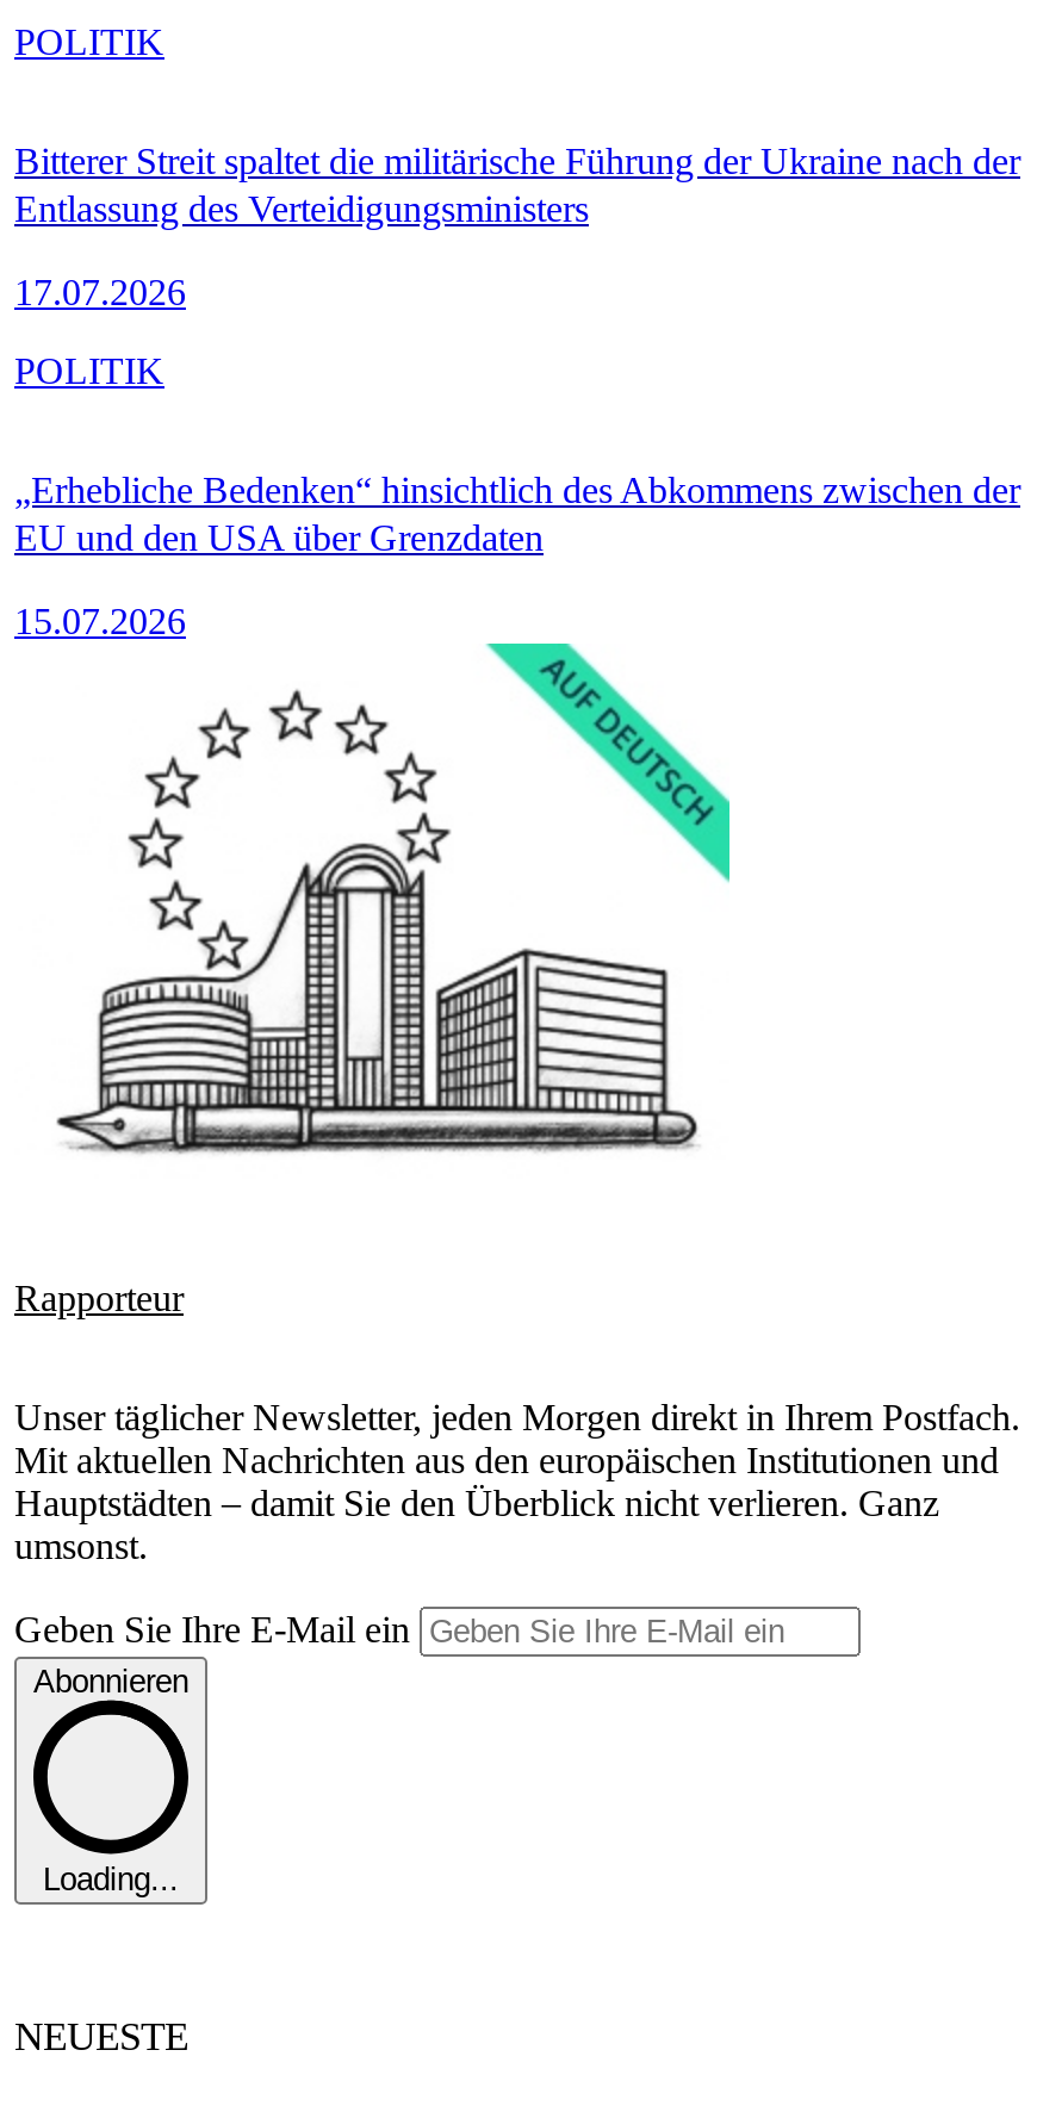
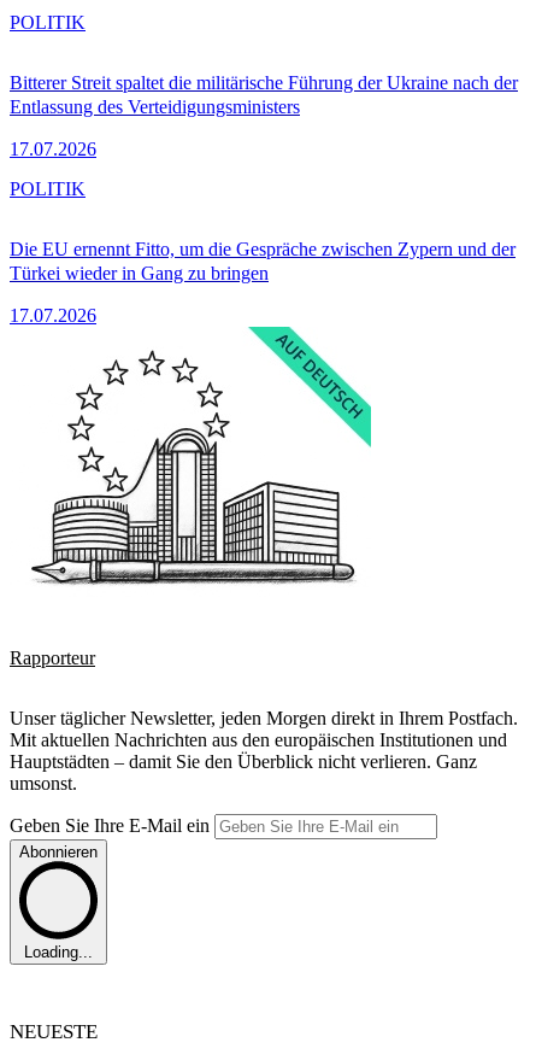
- „Erhebliche Bedenken“ hinsichtlich des Abkommens zwischen der
- EU und den USA über Grenzdaten
+ Die EU ernennt Fitto, um die Gespräche zwischen Zypern und der
+ Türkei wieder in Gang zu bringen

- 15.07.2026
+ 17.07.2026
